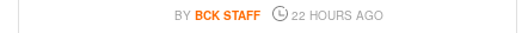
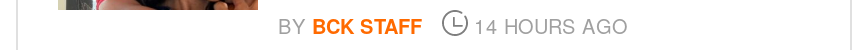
- BY BCK STAFF 22 HOURS AGO
+ BY BCK STAFF 14 HOURS AGO
